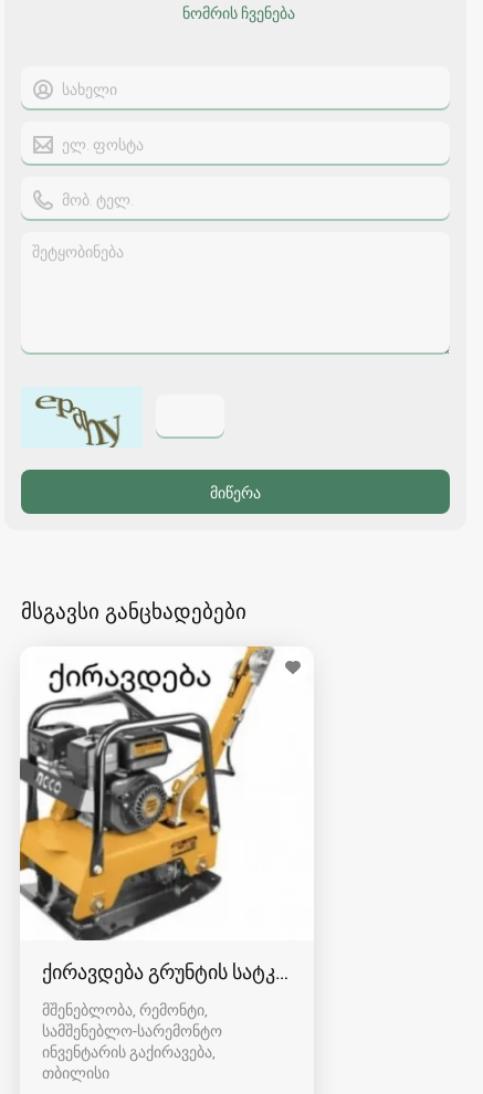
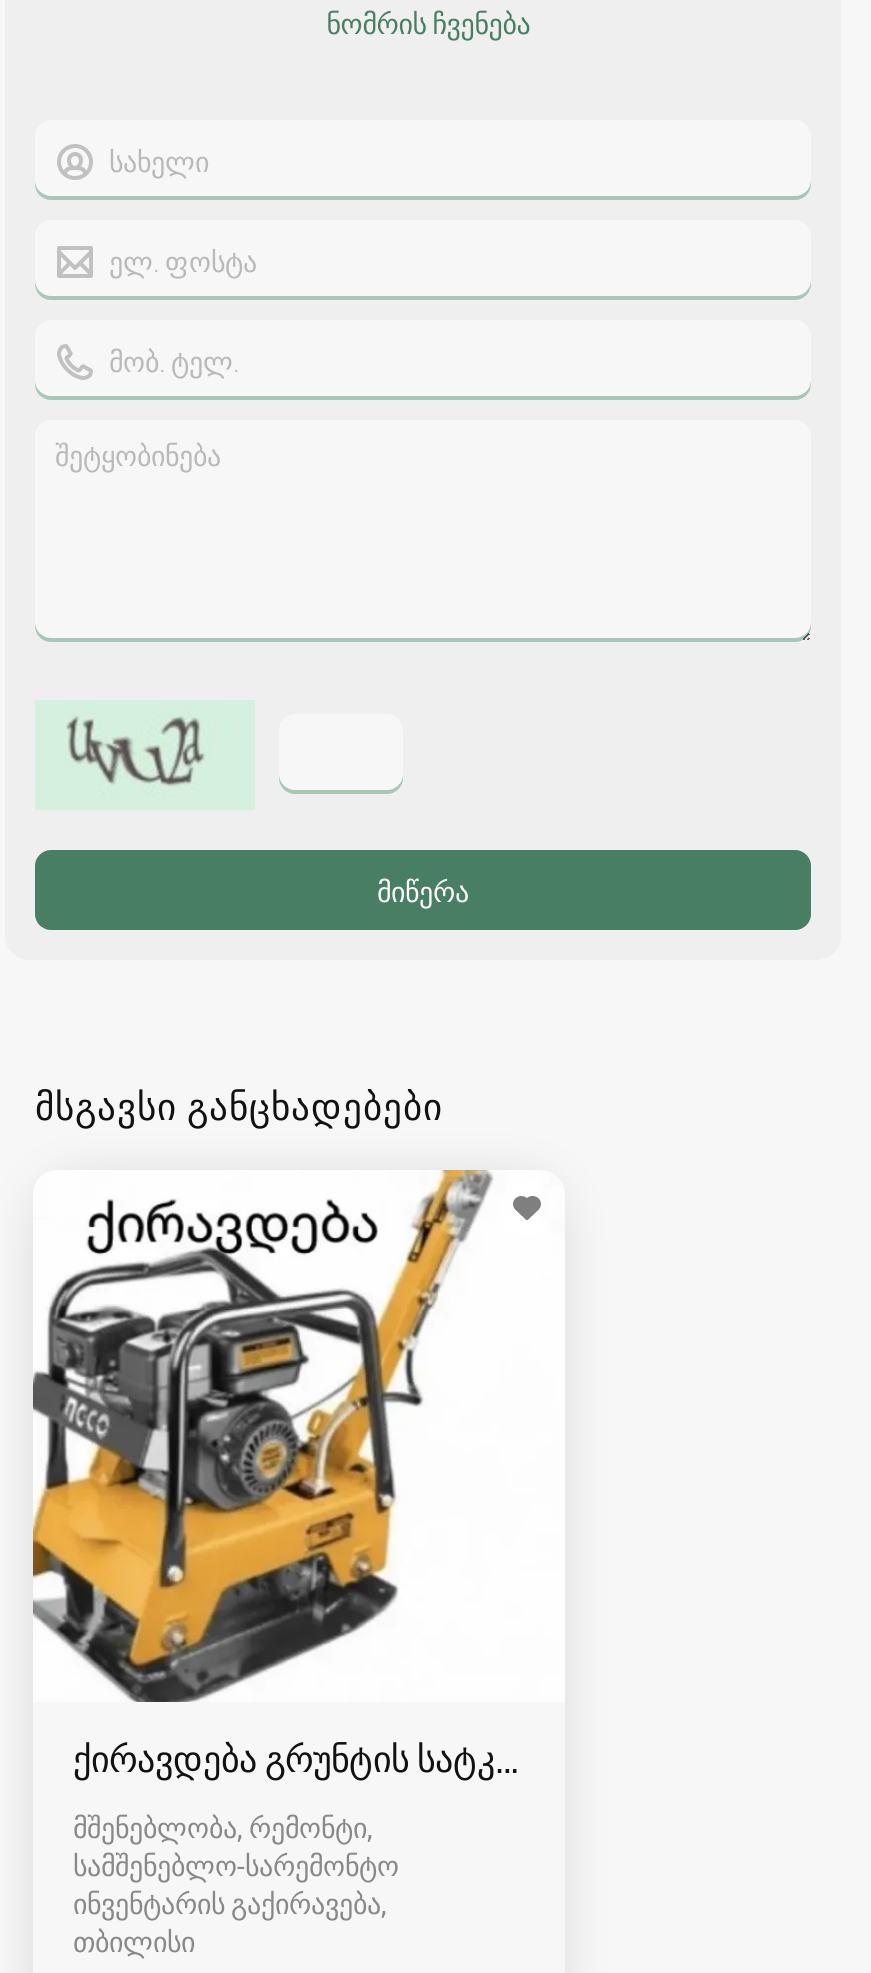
- [image]
+ [image]
